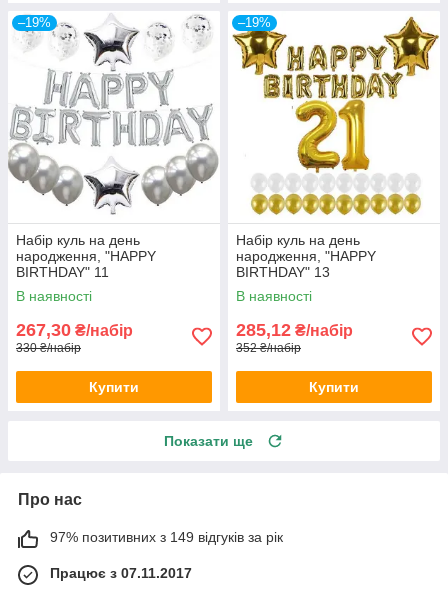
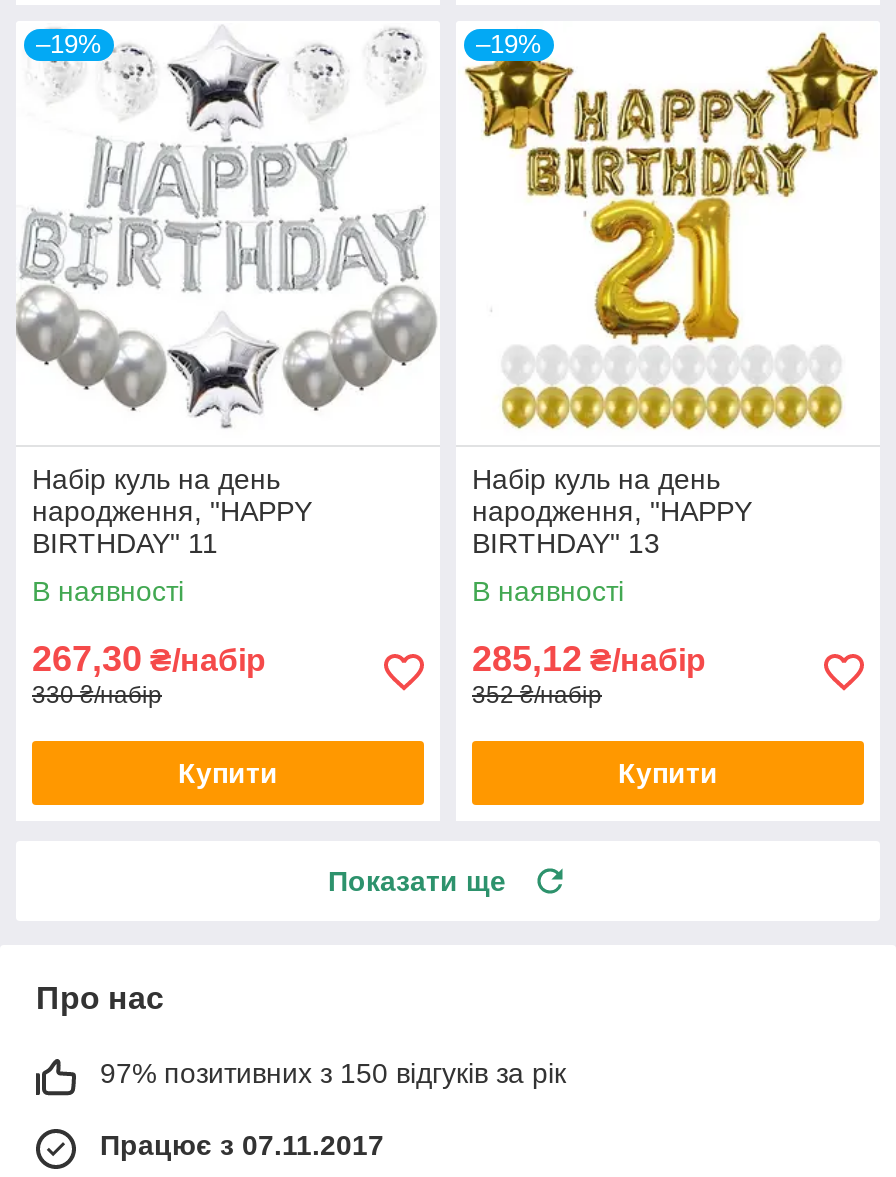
- 97% позитивних з 149 відгуків за рік
+ 97% позитивних з 150 відгуків за рік
